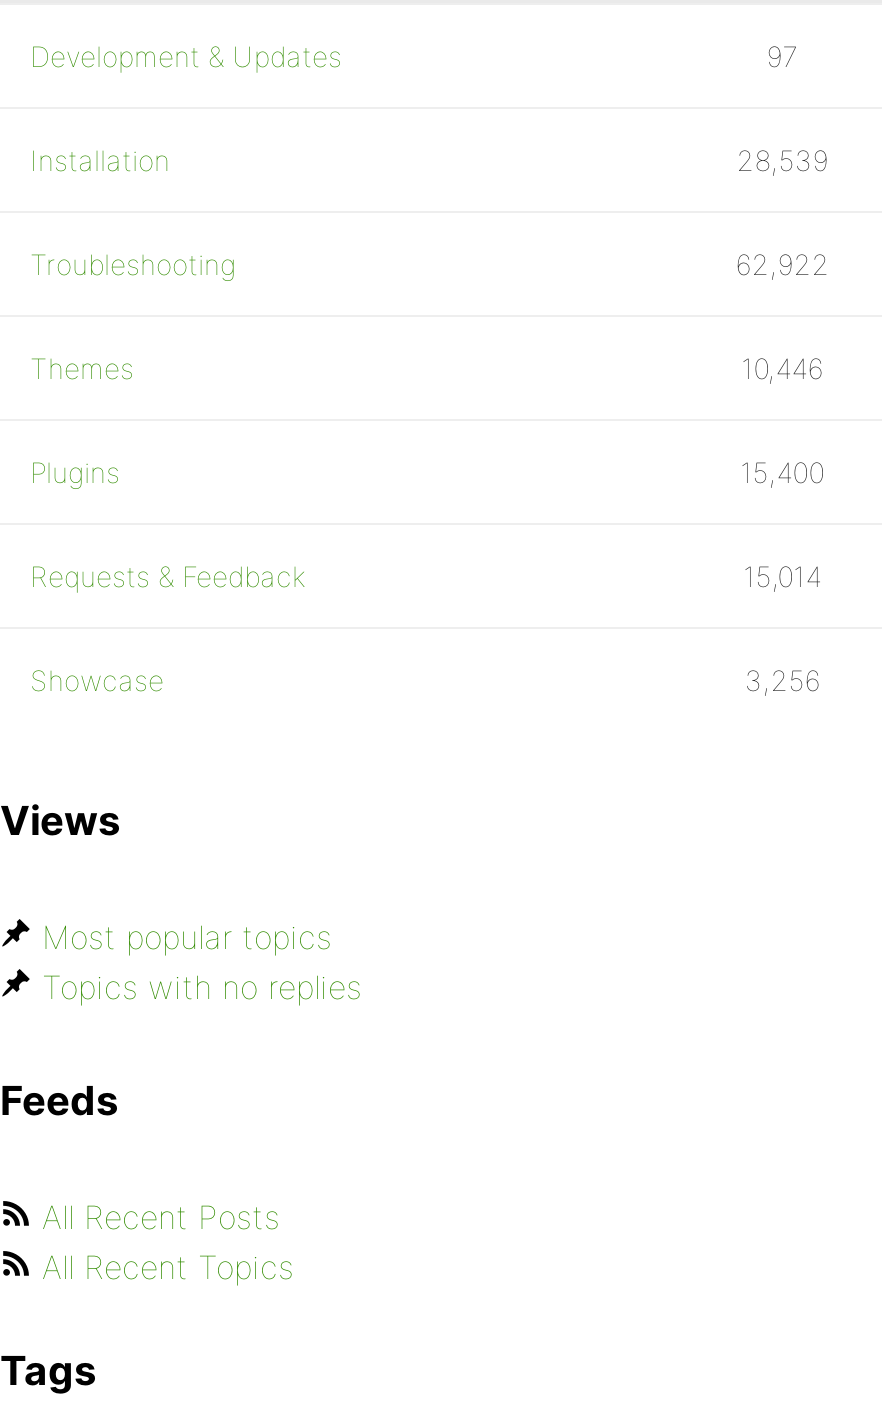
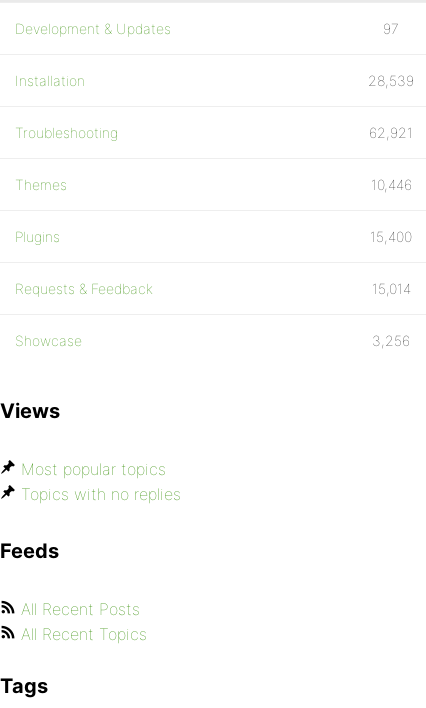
- 62,922
+ 62,921
